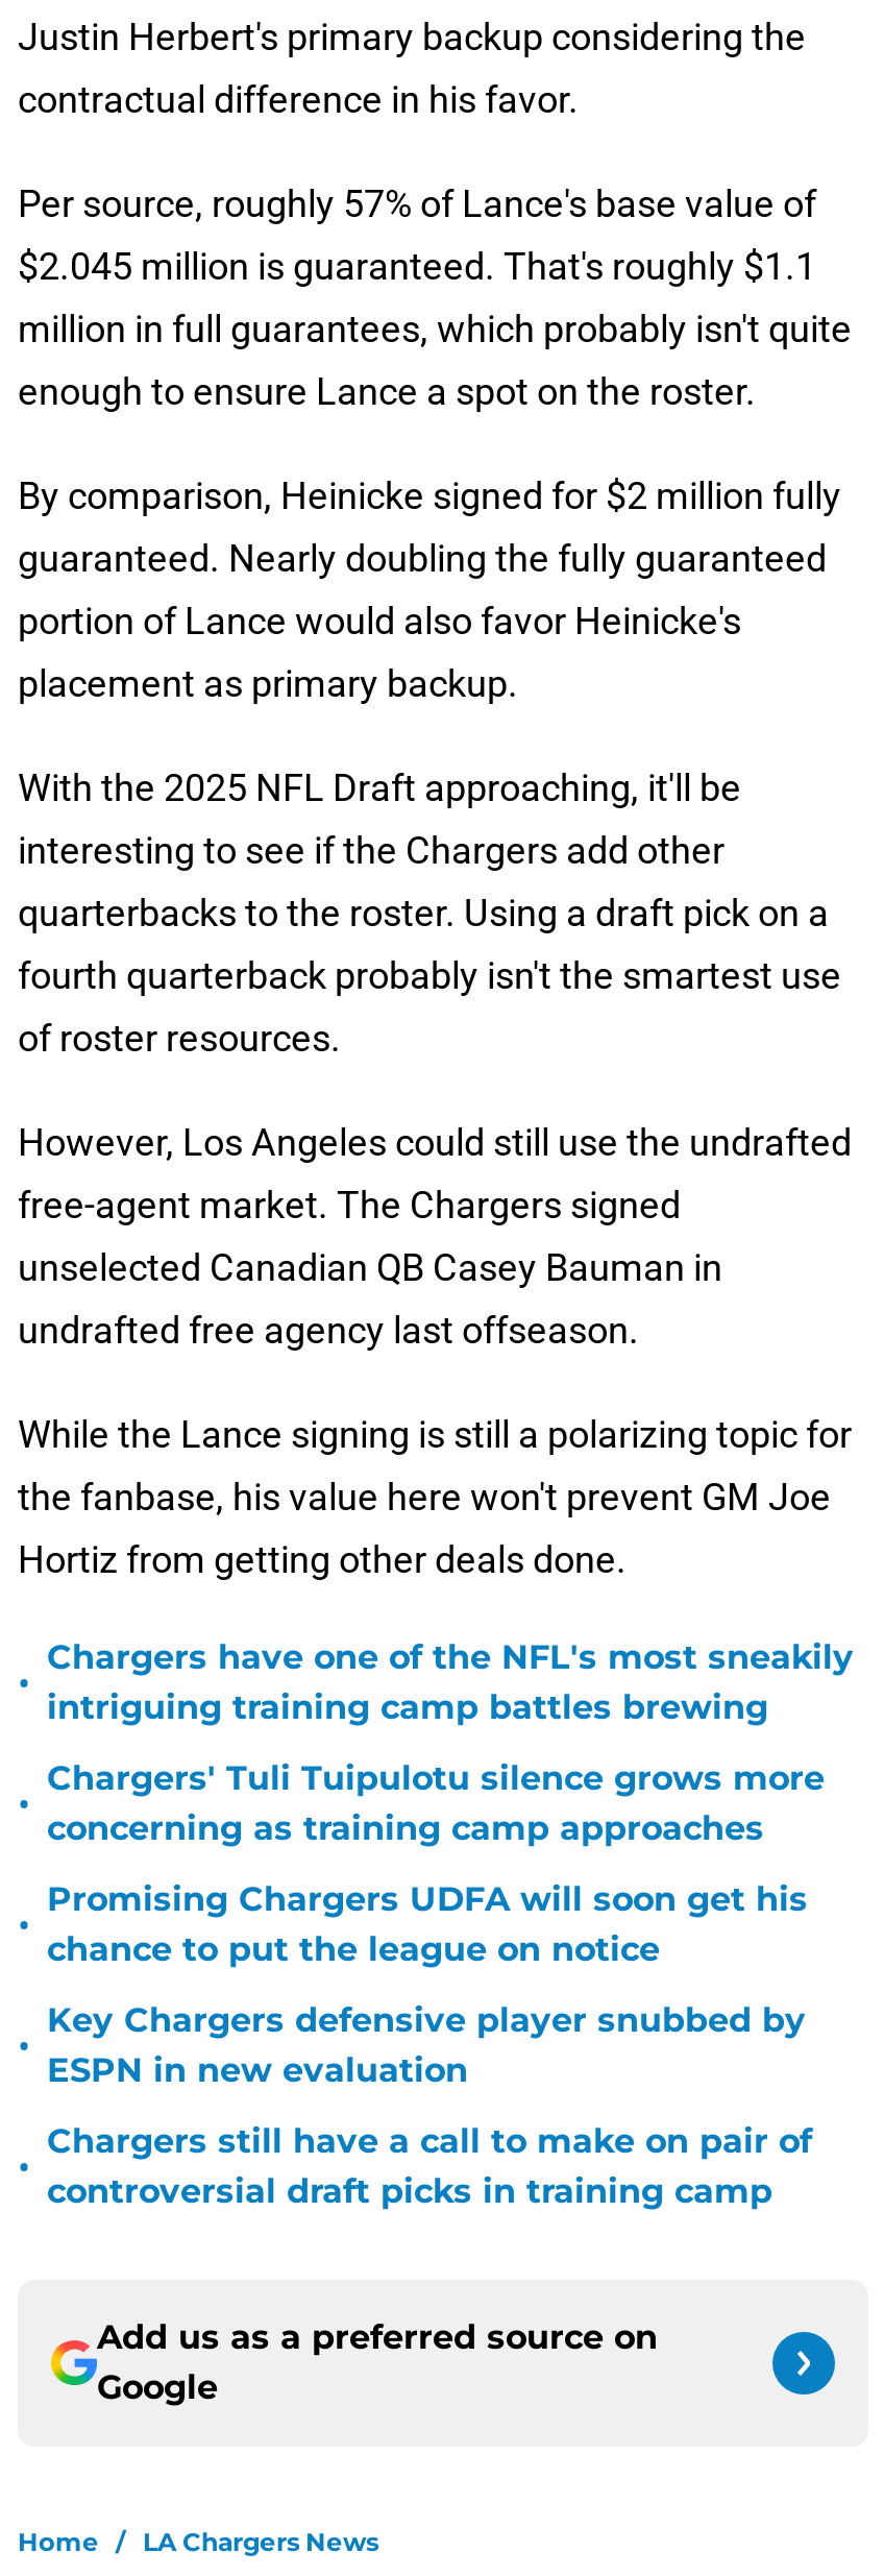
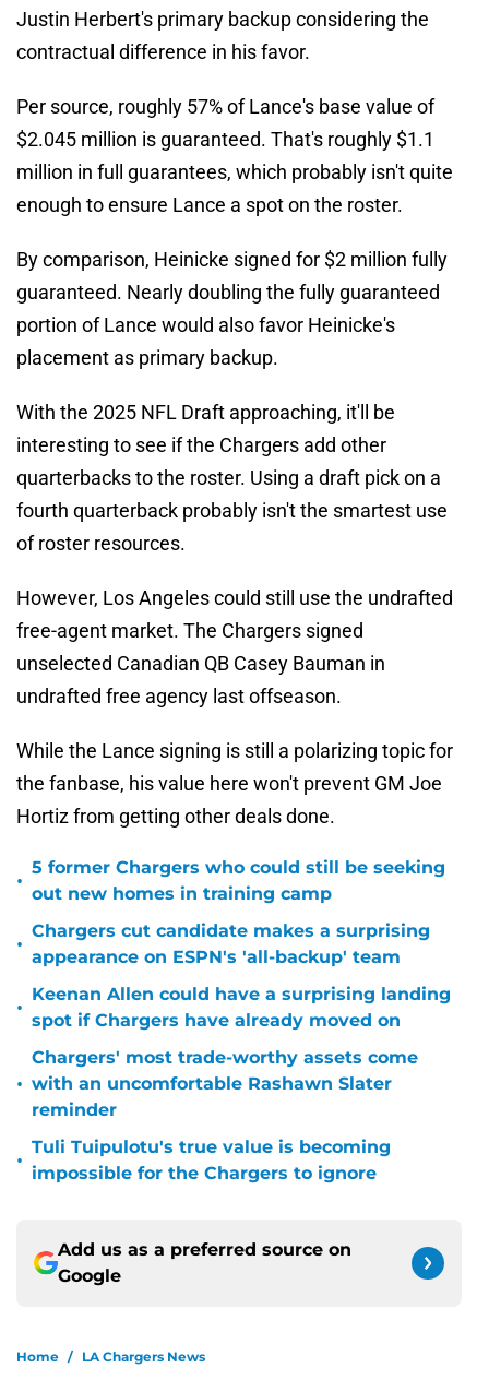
- Chargers have one of the NFL's most sneakily
- intriguing training camp battles brewing
+ 5 former Chargers who could still be seeking
+ out new homes in training camp

- Chargers' Tuli Tuipulotu silence grows more
- concerning as training camp approaches
+ Chargers cut candidate makes a surprising
+ appearance on ESPN's 'all-backup' team

- Promising Chargers UDFA will soon get his
- chance to put the league on notice
+ Keenan Allen could have a surprising landing
+ spot if Chargers have already moved on

- Key Chargers defensive player snubbed by
- ESPN in new evaluation
+ Chargers' most trade-worthy assets come
+ with an uncomfortable Rashawn Slater
+ reminder

- Chargers still have a call to make on pair of
- controversial draft picks in training camp
+ Tuli Tuipulotu's true value is becoming
+ impossible for the Chargers to ignore
